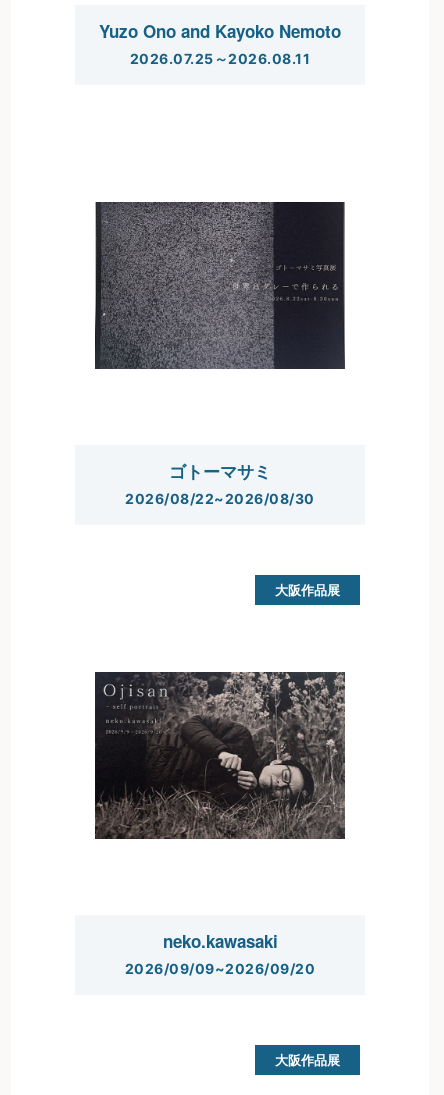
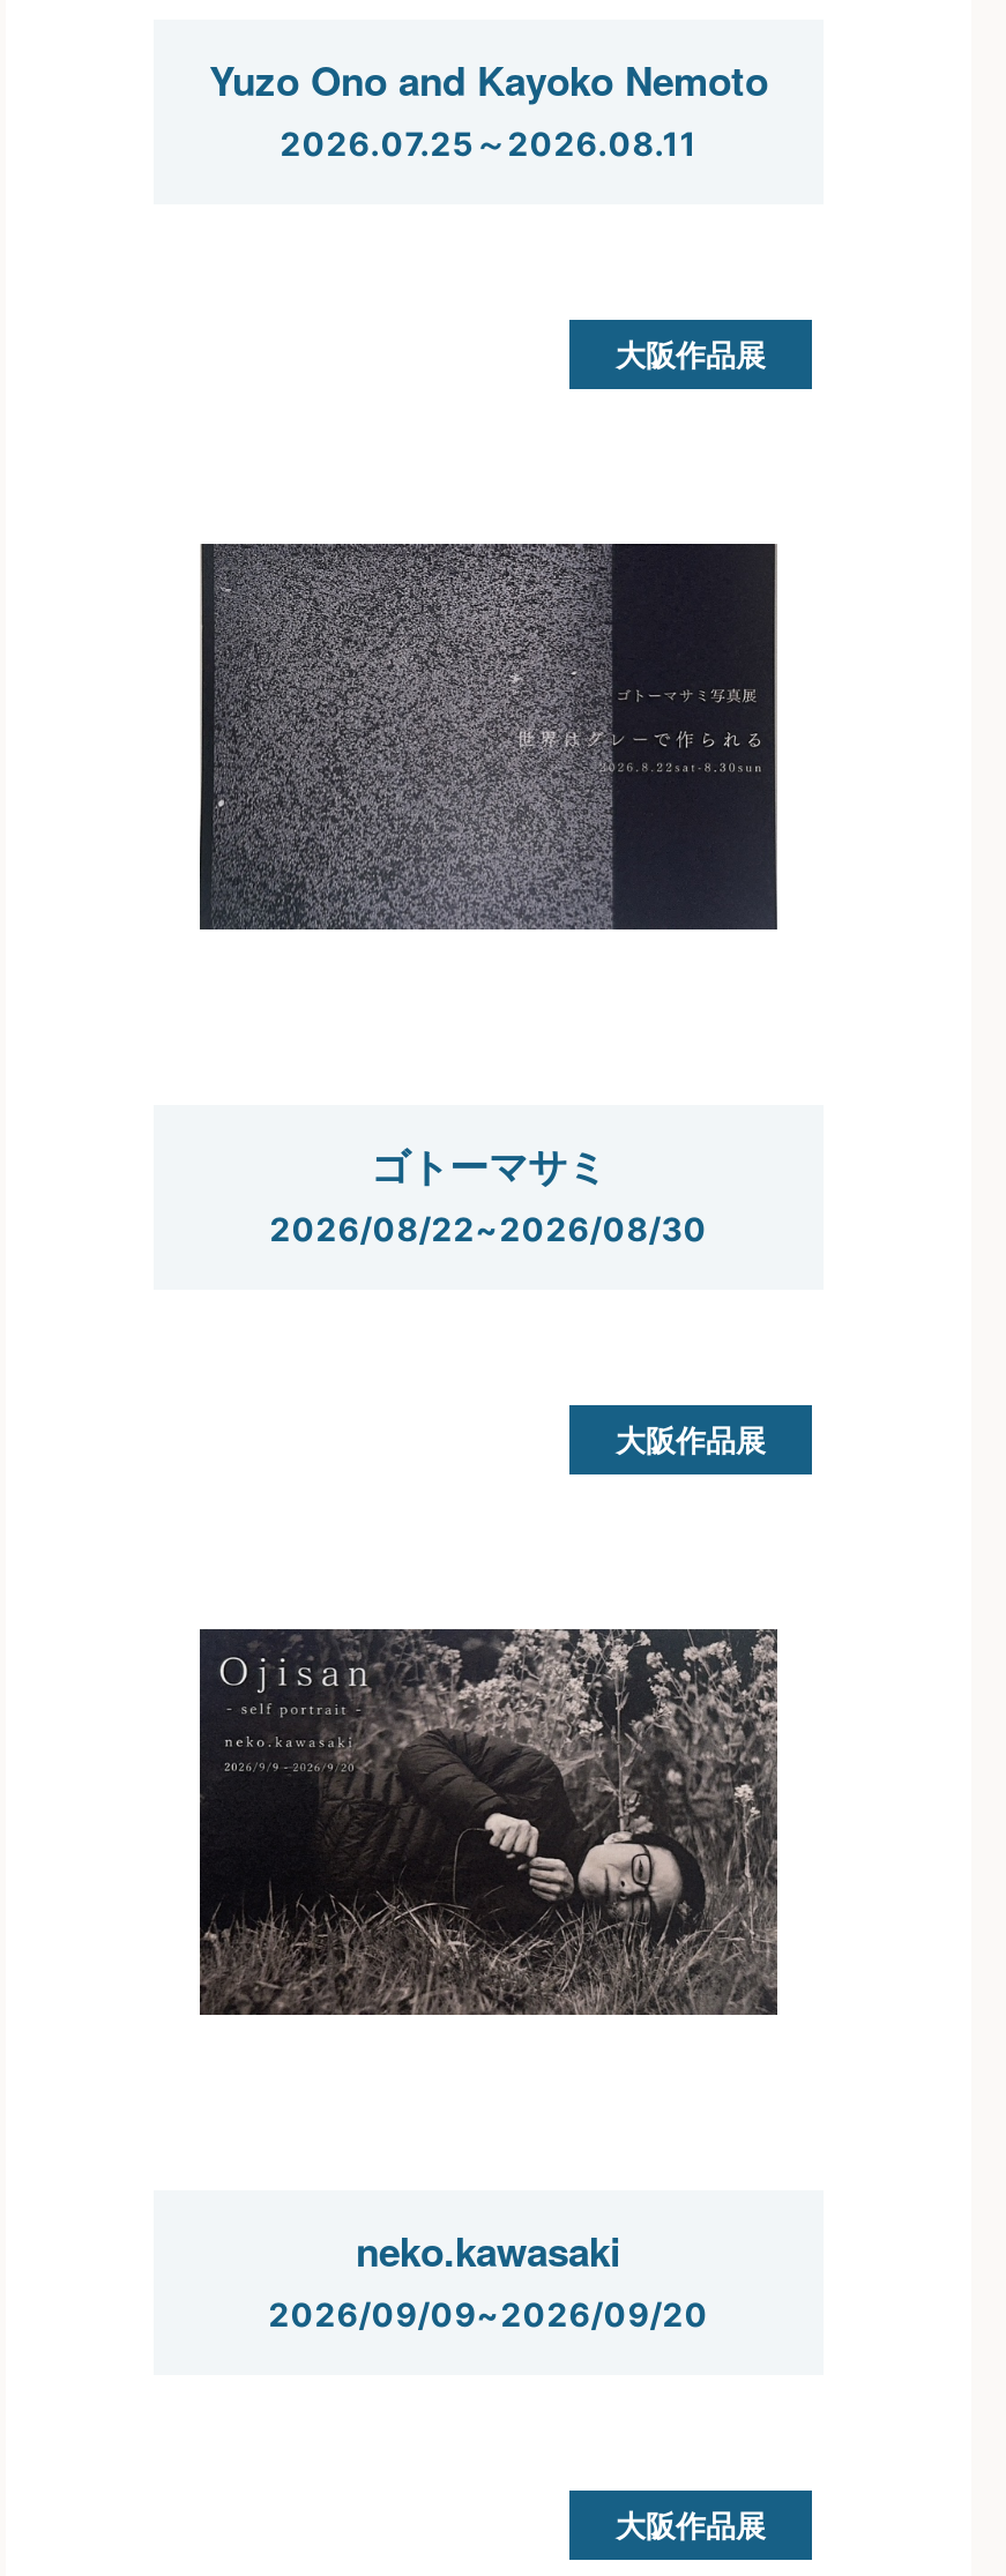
+ 大阪作品展
